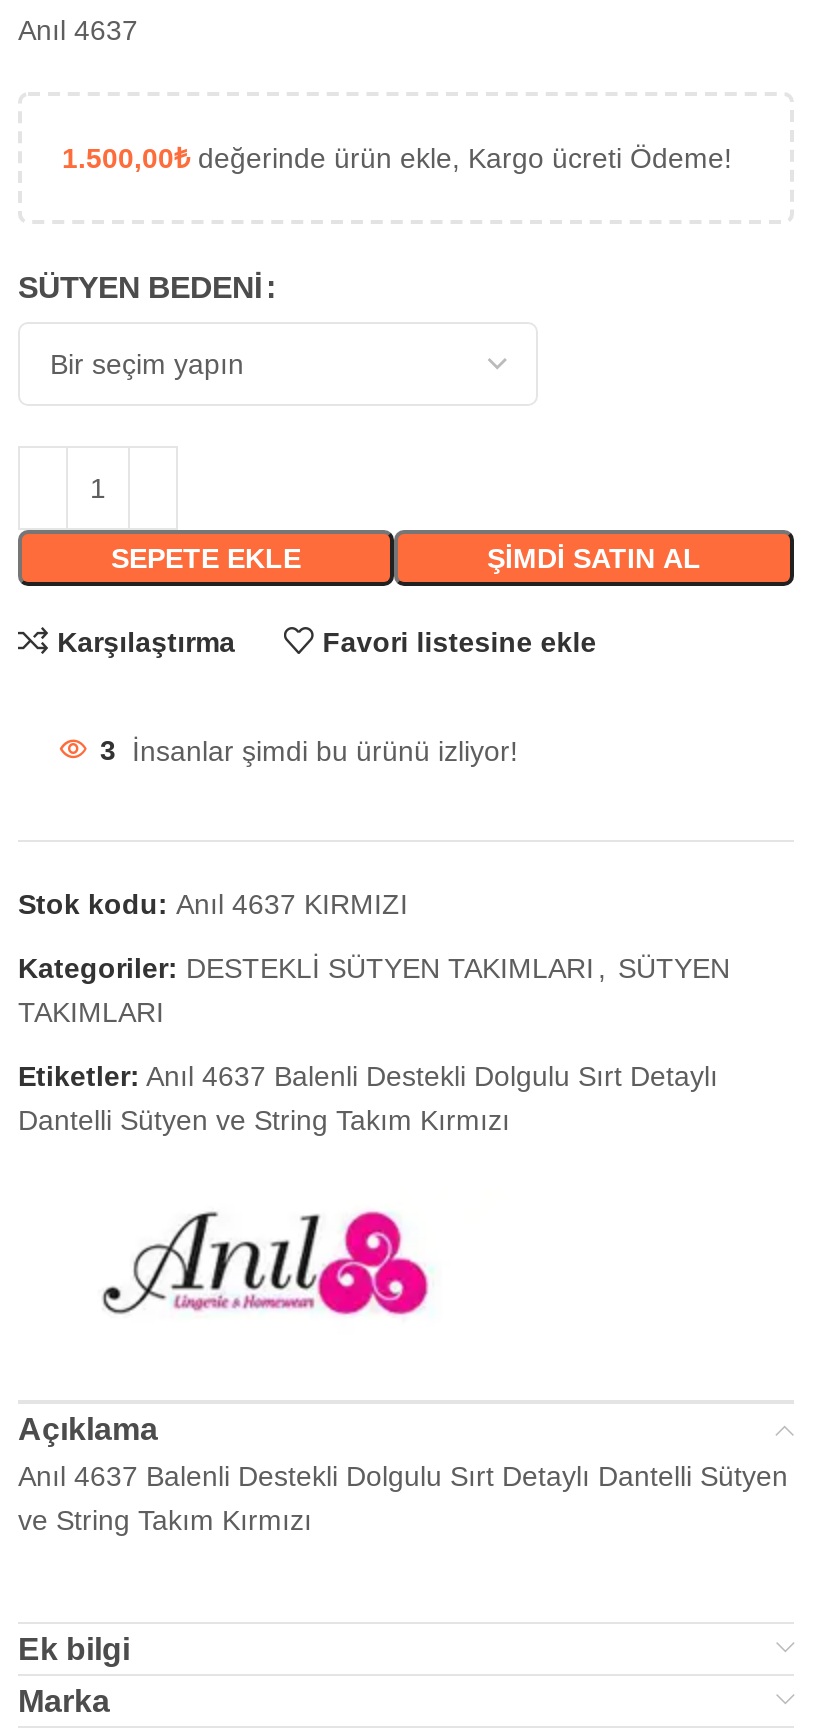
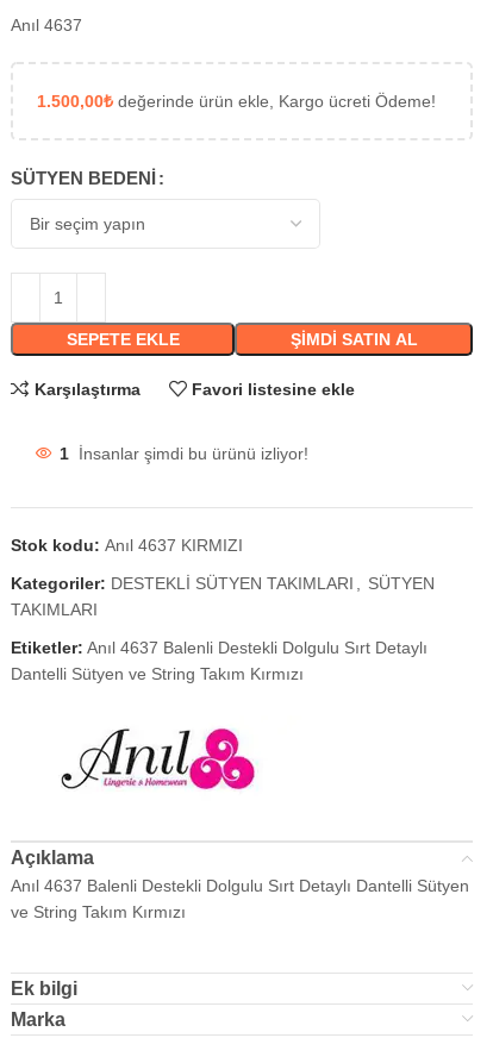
- 3 İnsanlar şimdi bu ürünü izliyor!
+ 1 İnsanlar şimdi bu ürünü izliyor!
